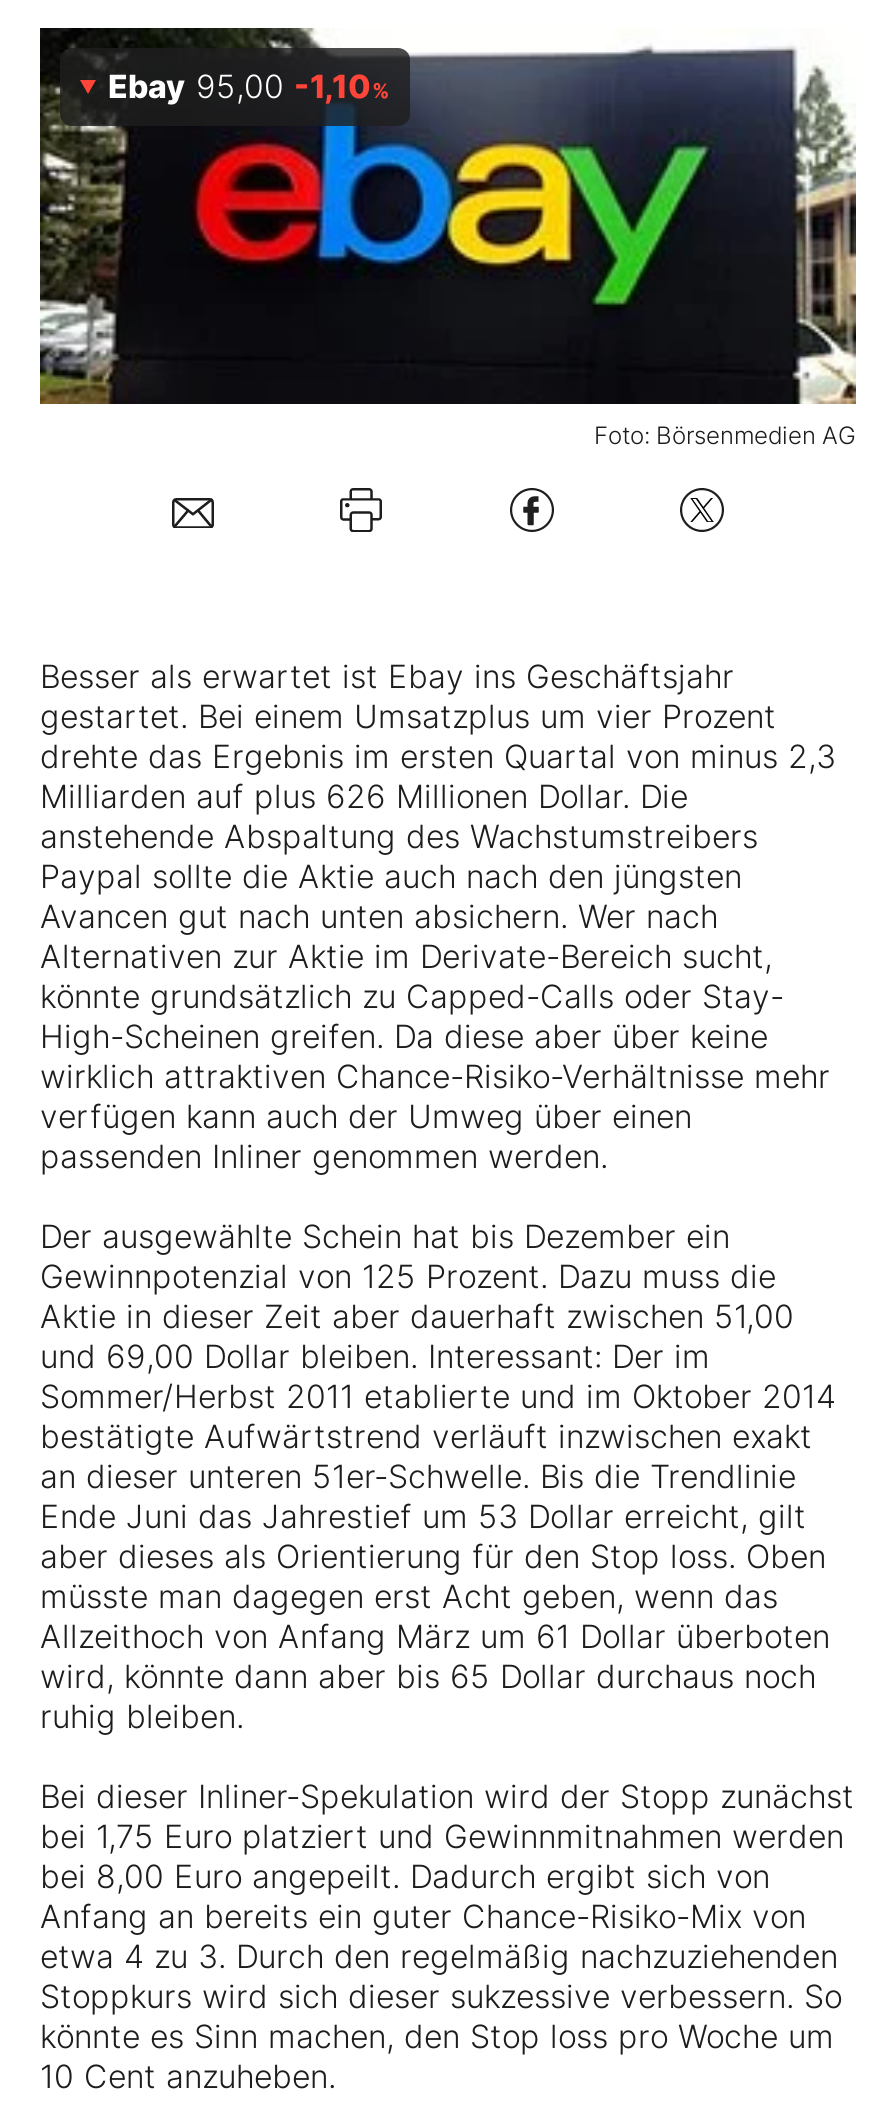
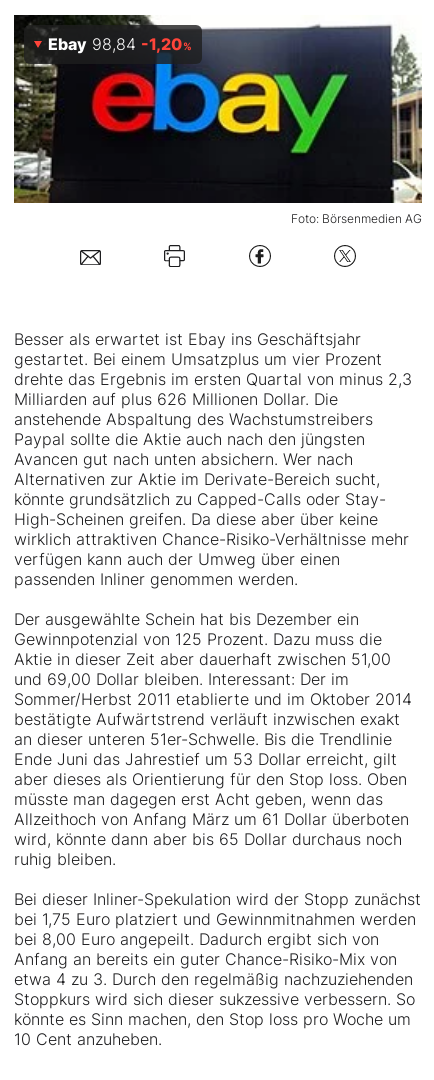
- Ebay 95,00 -1,10%
+ Ebay 98,84 -1,20%
